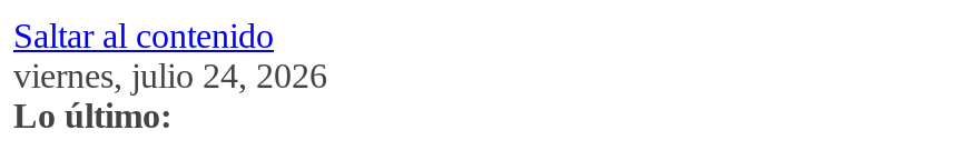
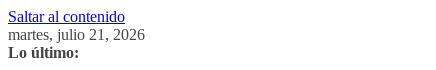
- viernes, julio 24, 2026
+ martes, julio 21, 2026
